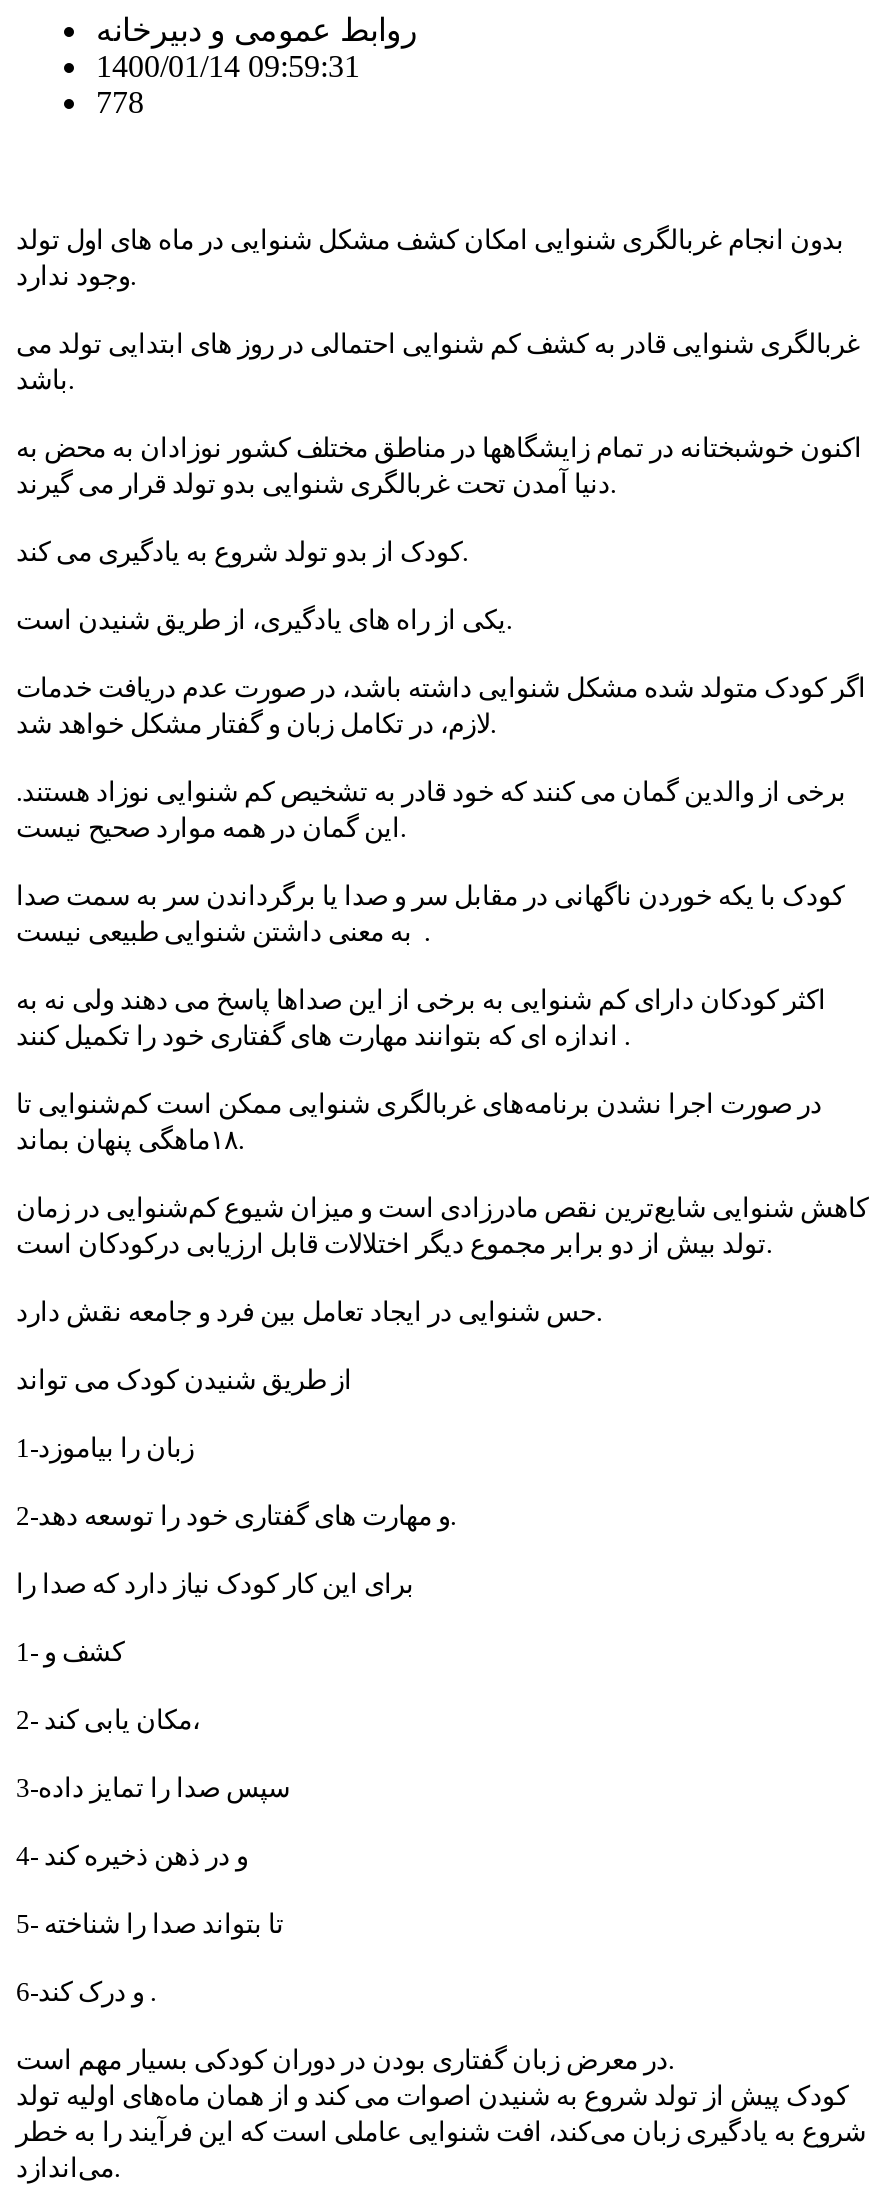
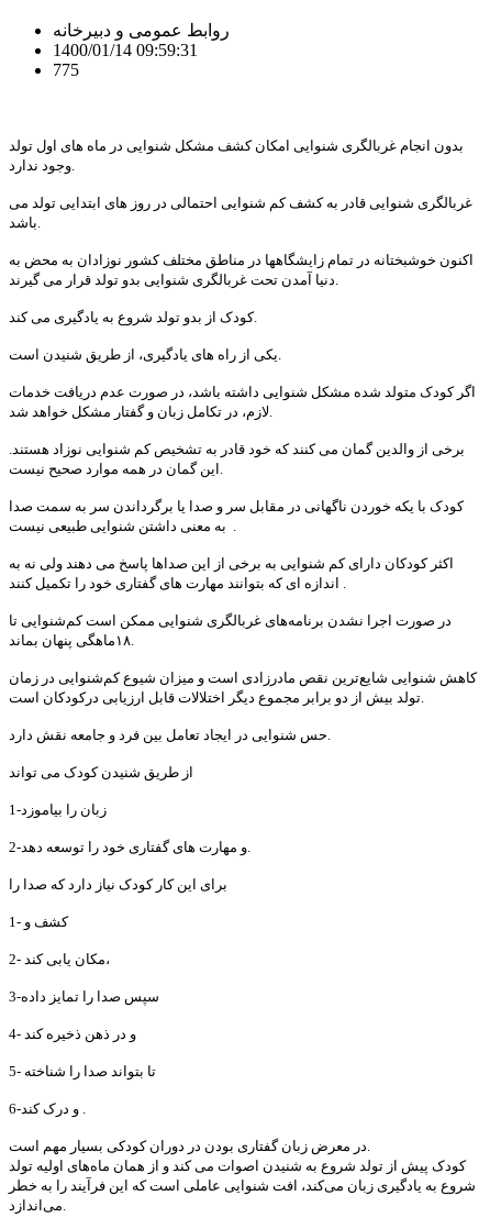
- 778
+ 775
